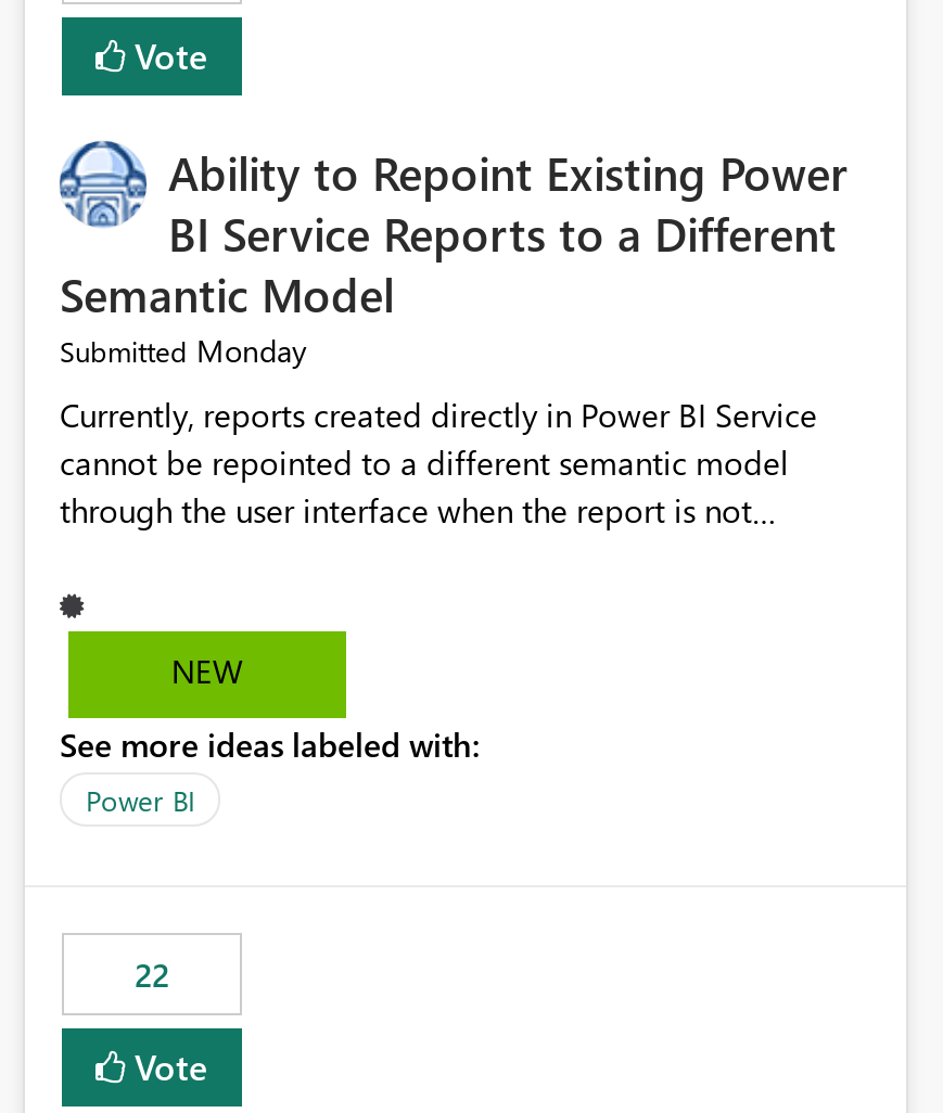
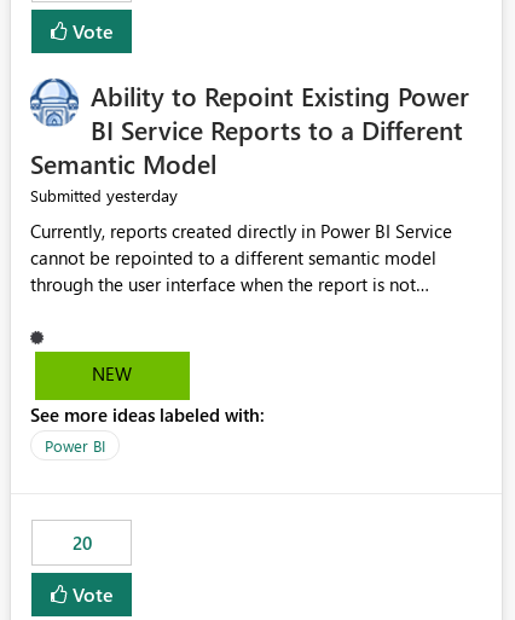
- Submitted Monday
+ Submitted yesterday

- 22
+ 20
